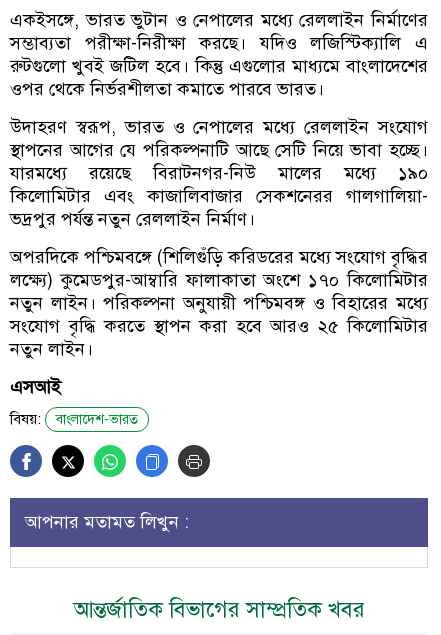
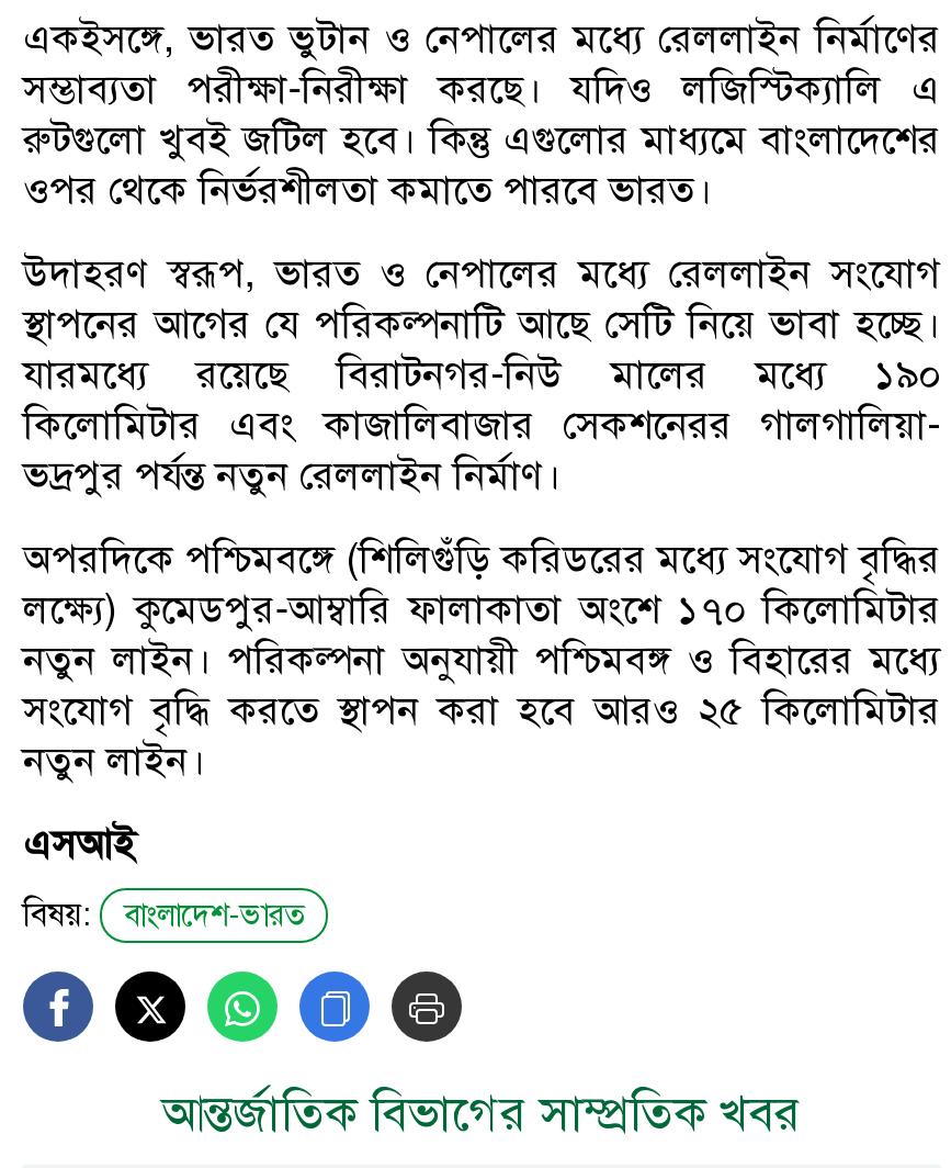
- আপনার মতামত লিখুন :
